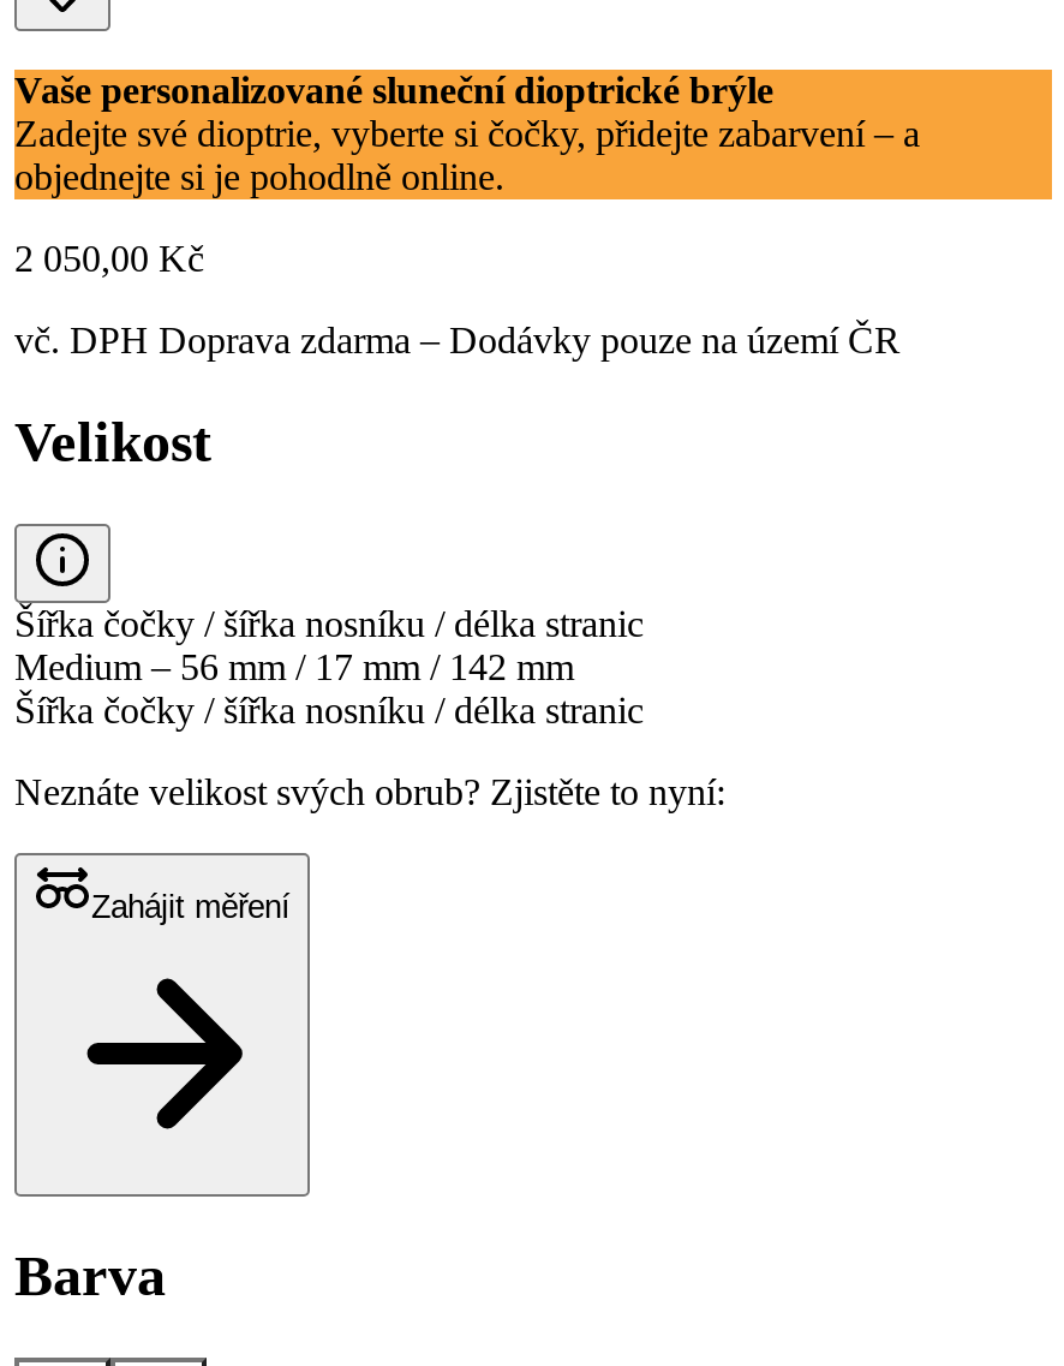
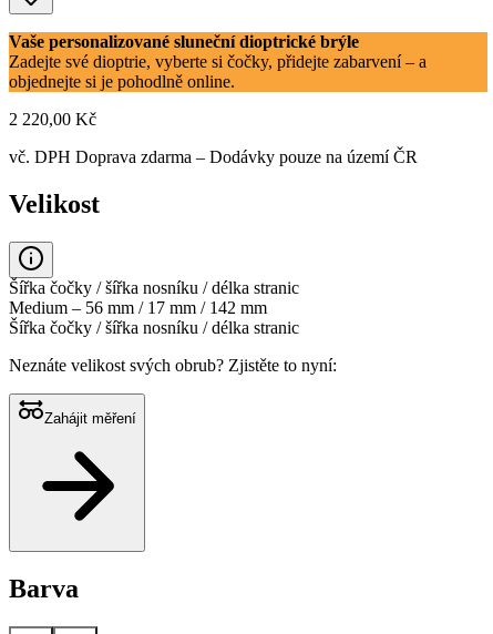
- 2 050,00 Kč
+ 2 220,00 Kč
